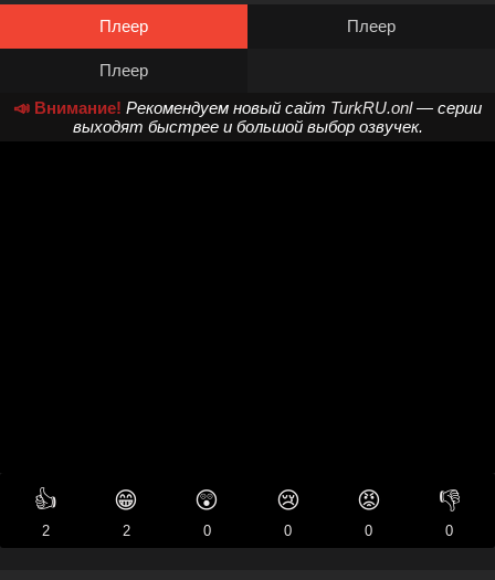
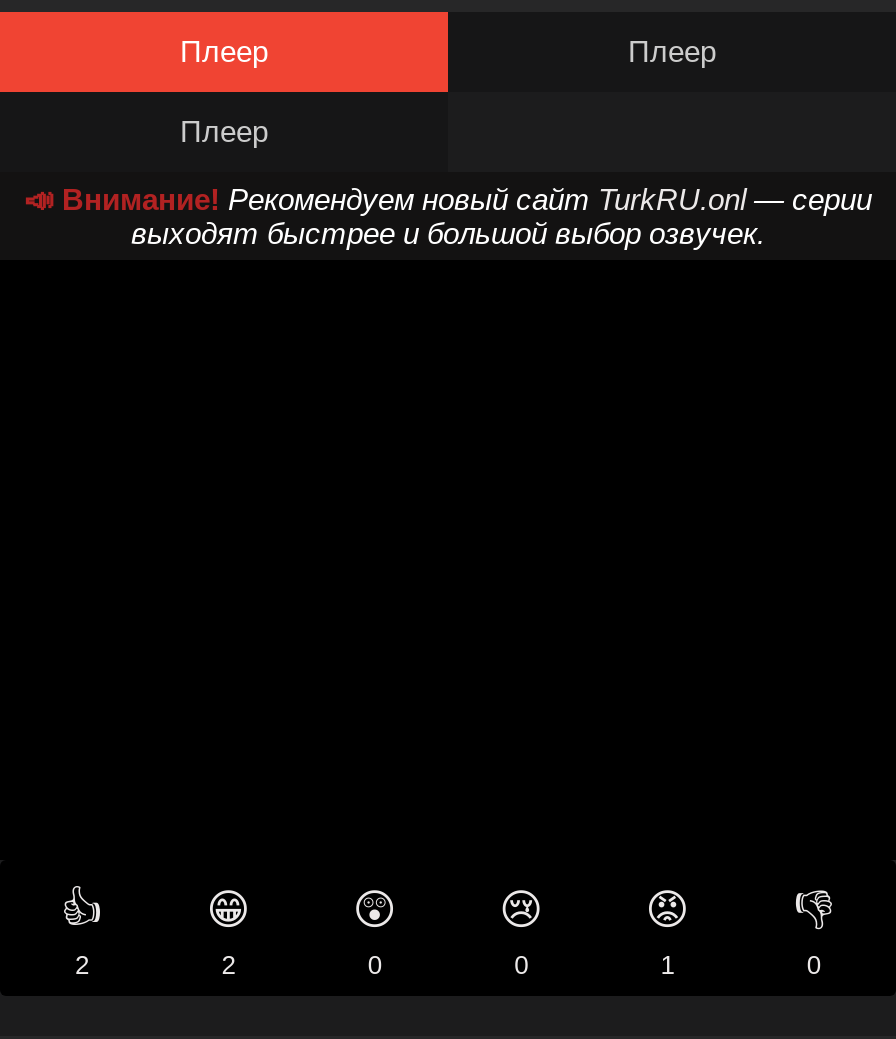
- 0
+ 1
